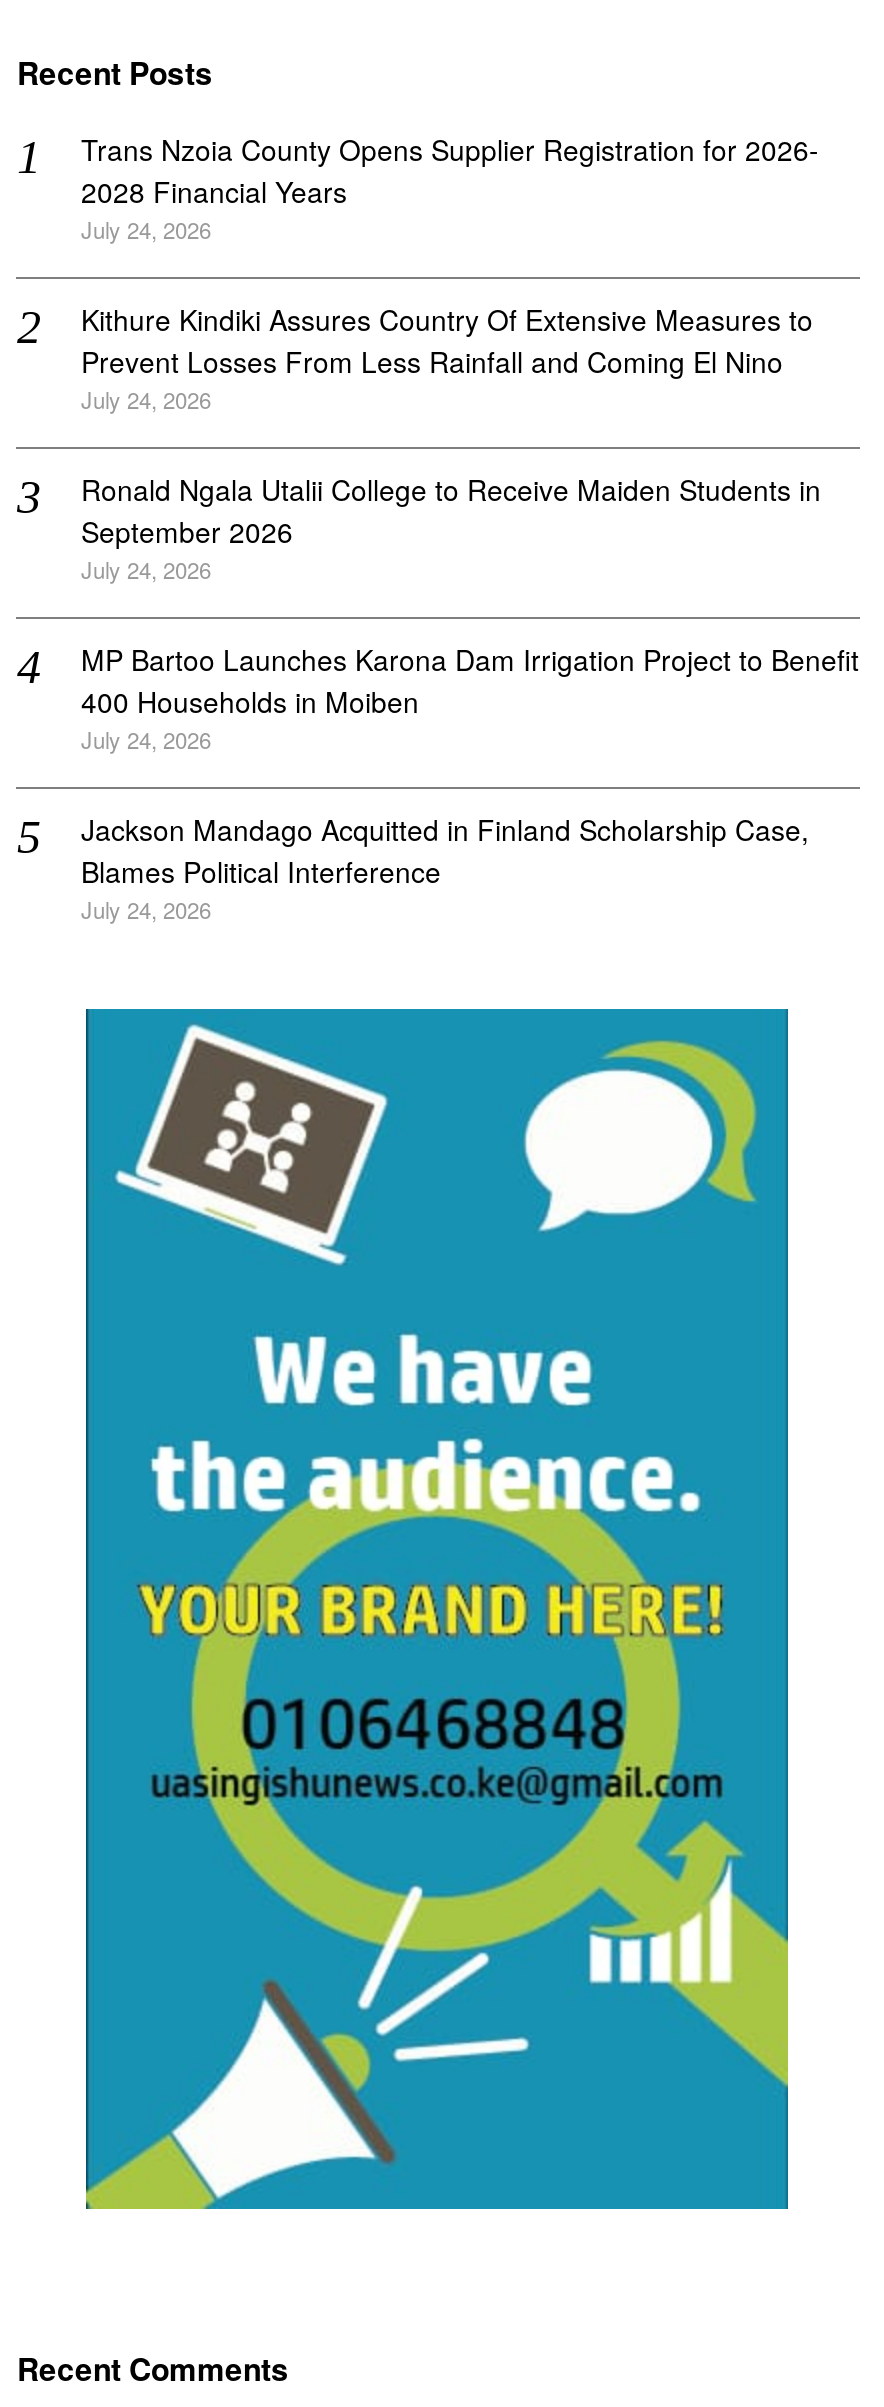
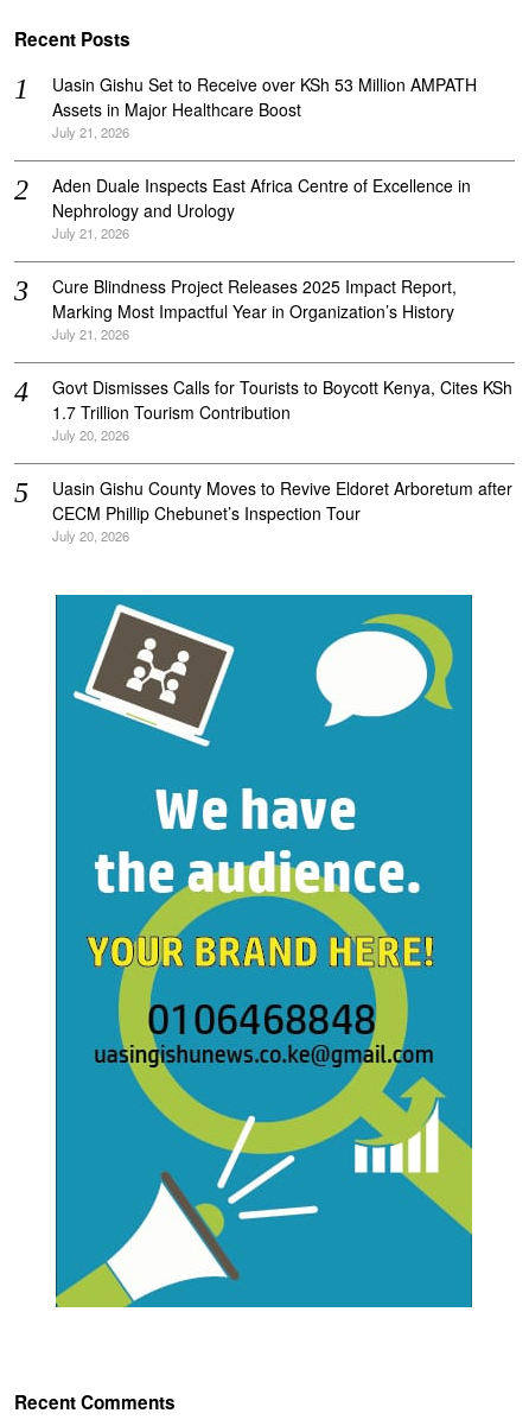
- Trans Nzoia County Opens Supplier Registration for 2026-
- 2028 Financial Years
- July 24, 2026
+ Uasin Gishu Set to Receive over KSh 53 Million AMPATH
+ Assets in Major Healthcare Boost
+ July 21, 2026

- Kithure Kindiki Assures Country Of Extensive Measures to
- Prevent Losses From Less Rainfall and Coming El Nino
- July 24, 2026
+ Aden Duale Inspects East Africa Centre of Excellence in
+ Nephrology and Urology
+ July 21, 2026

- Ronald Ngala Utalii College to Receive Maiden Students in
- September 2026
- July 24, 2026
+ Cure Blindness Project Releases 2025 Impact Report,
+ Marking Most Impactful Year in Organization’s History
+ July 21, 2026

- MP Bartoo Launches Karona Dam Irrigation Project to Benefit
- 400 Households in Moiben
- July 24, 2026
+ Govt Dismisses Calls for Tourists to Boycott Kenya, Cites KSh
+ 1.7 Trillion Tourism Contribution
+ July 20, 2026

- Jackson Mandago Acquitted in Finland Scholarship Case,
- Blames Political Interference
- July 24, 2026
+ Uasin Gishu County Moves to Revive Eldoret Arboretum after
+ CECM Phillip Chebunet’s Inspection Tour
+ July 20, 2026
